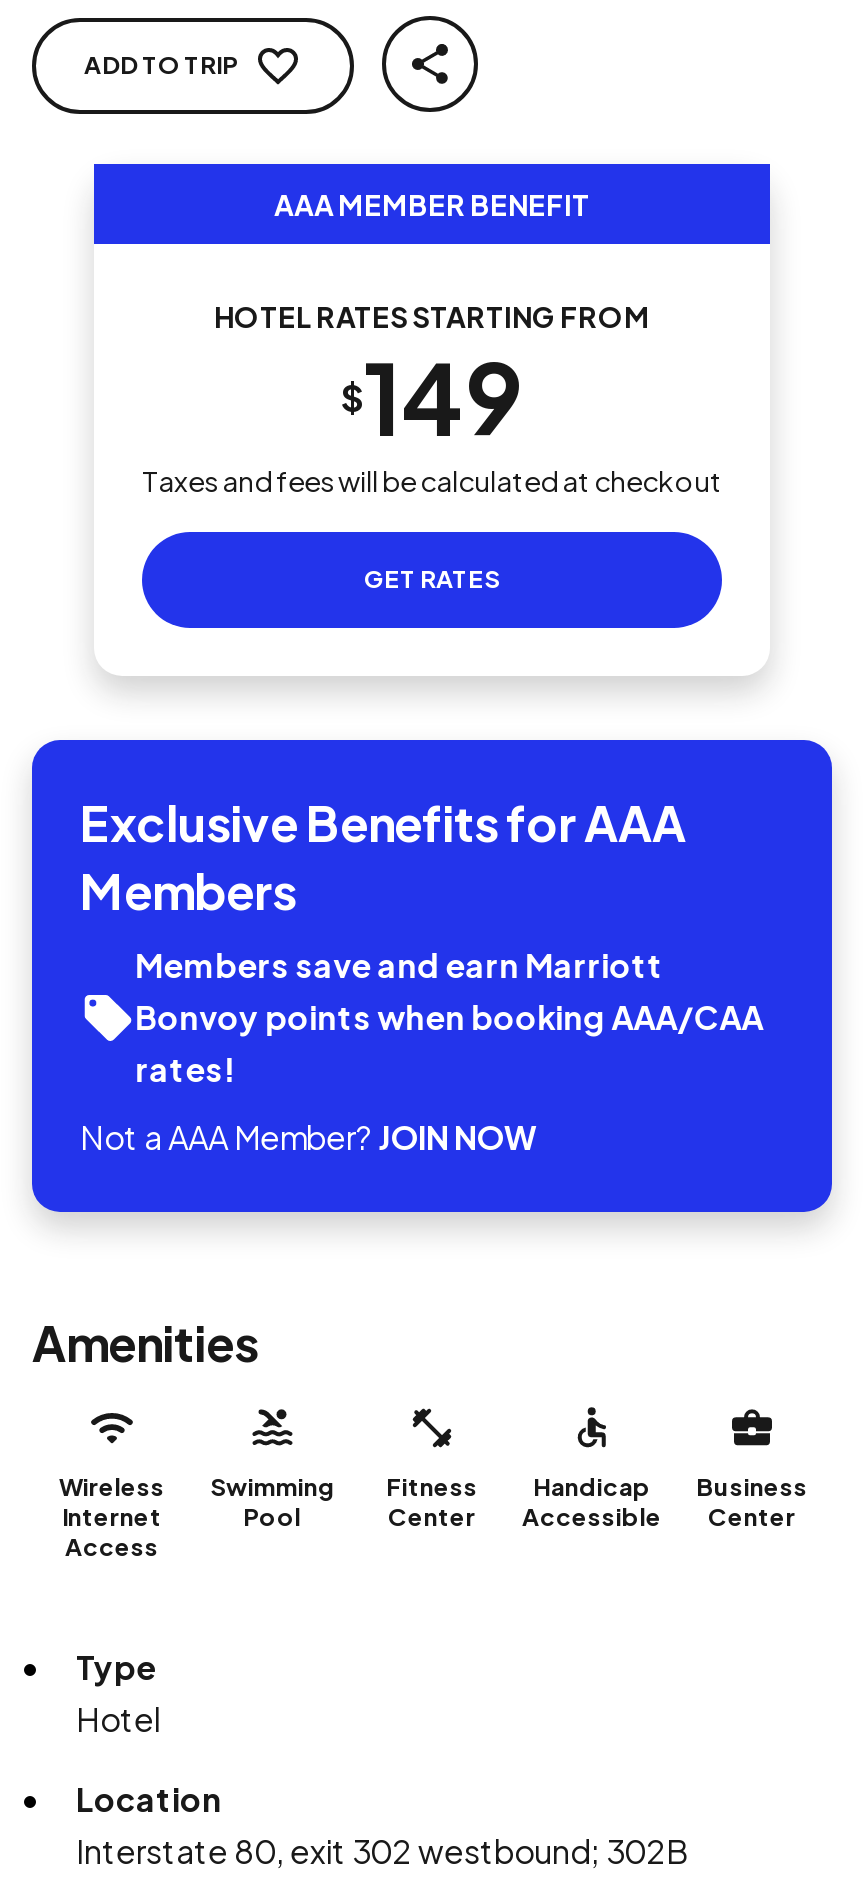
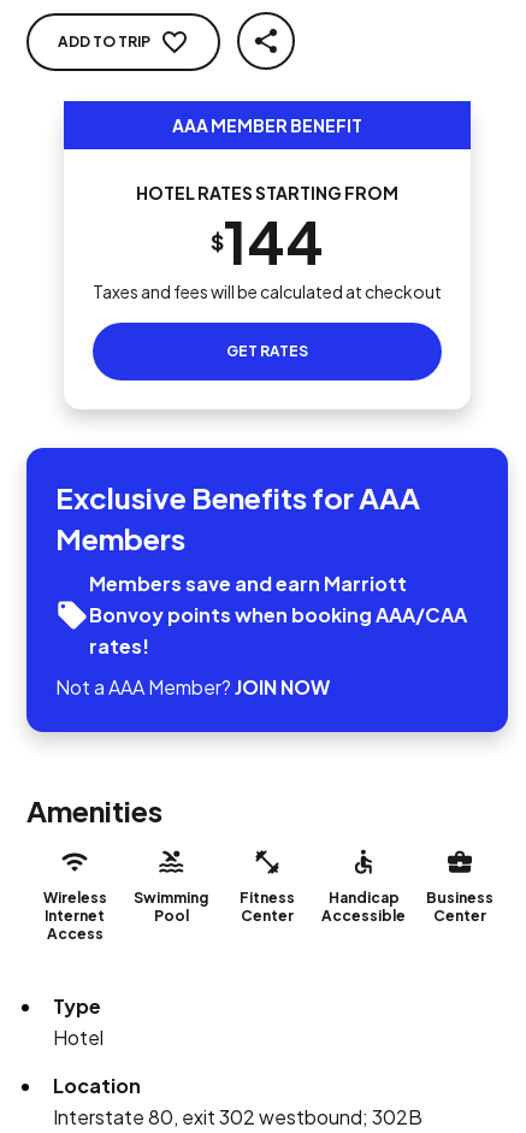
- $149
+ $144
